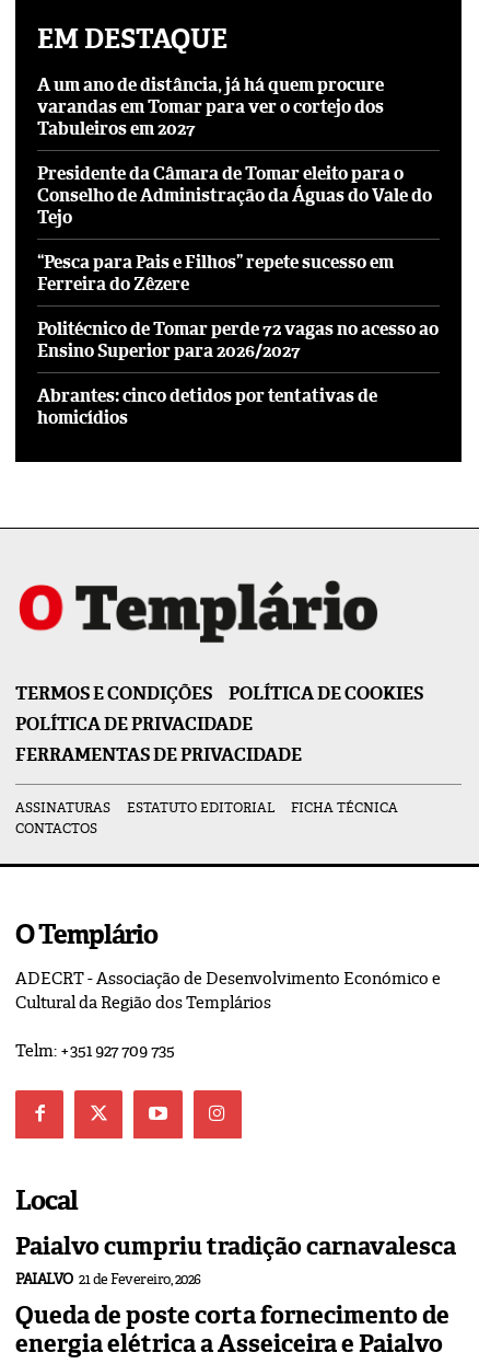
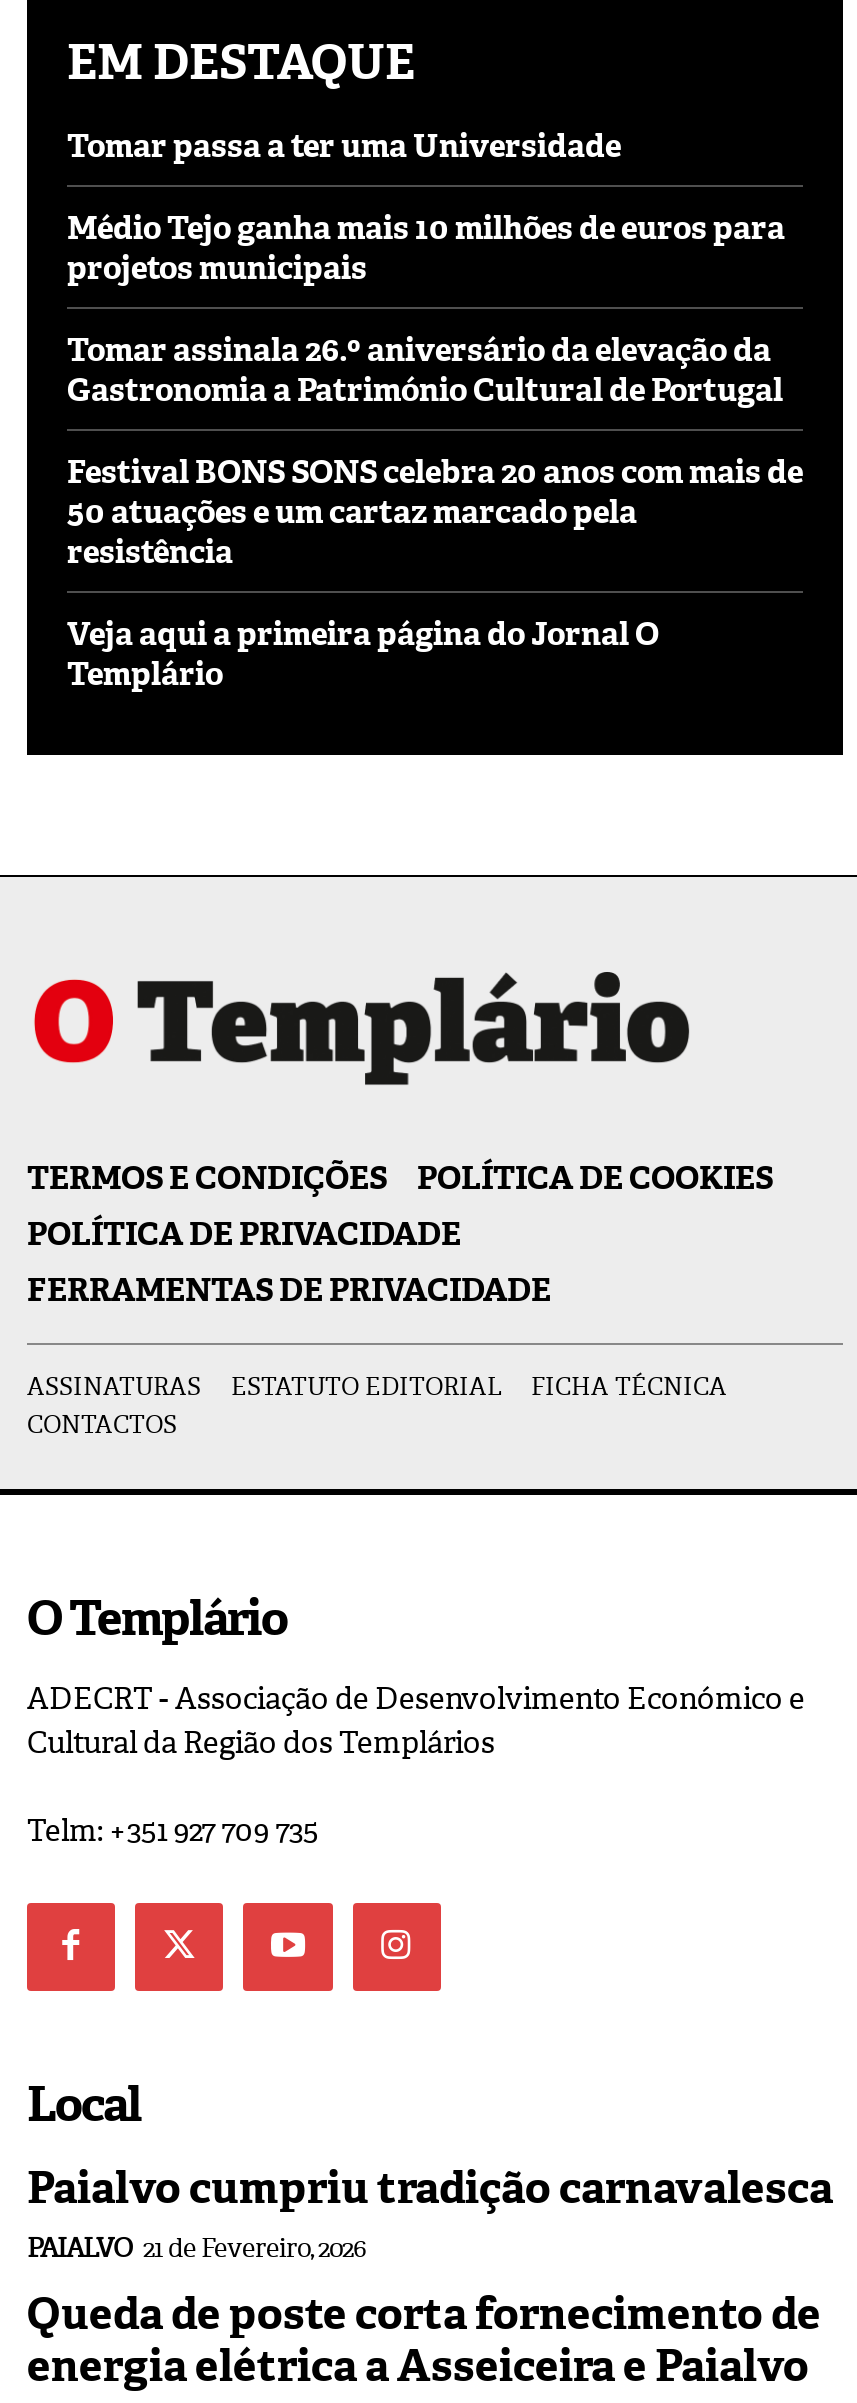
- A um ano de distância, já há quem procure
- varandas em Tomar para ver o cortejo dos
- Tabuleiros em 2027
+ Tomar passa a ter uma Universidade

- Presidente da Câmara de Tomar eleito para o
- Conselho de Administração da Águas do Vale do
- Tejo
+ Médio Tejo ganha mais 10 milhões de euros para
+ projetos municipais

- “Pesca para Pais e Filhos” repete sucesso em
- Ferreira do Zêzere
+ Tomar assinala 26.º aniversário da elevação da
+ Gastronomia a Património Cultural de Portugal

- Politécnico de Tomar perde 72 vagas no acesso ao
- Ensino Superior para 2026/2027
+ Festival BONS SONS celebra 20 anos com mais de
+ 50 atuações e um cartaz marcado pela
+ resistência

- Abrantes: cinco detidos por tentativas de
- homicídios
+ Veja aqui a primeira página do Jornal O
+ Templário
